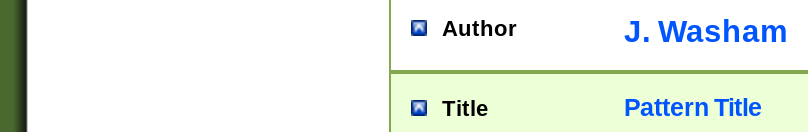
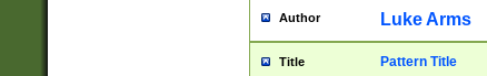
- J. Washam
+ Luke Arms
